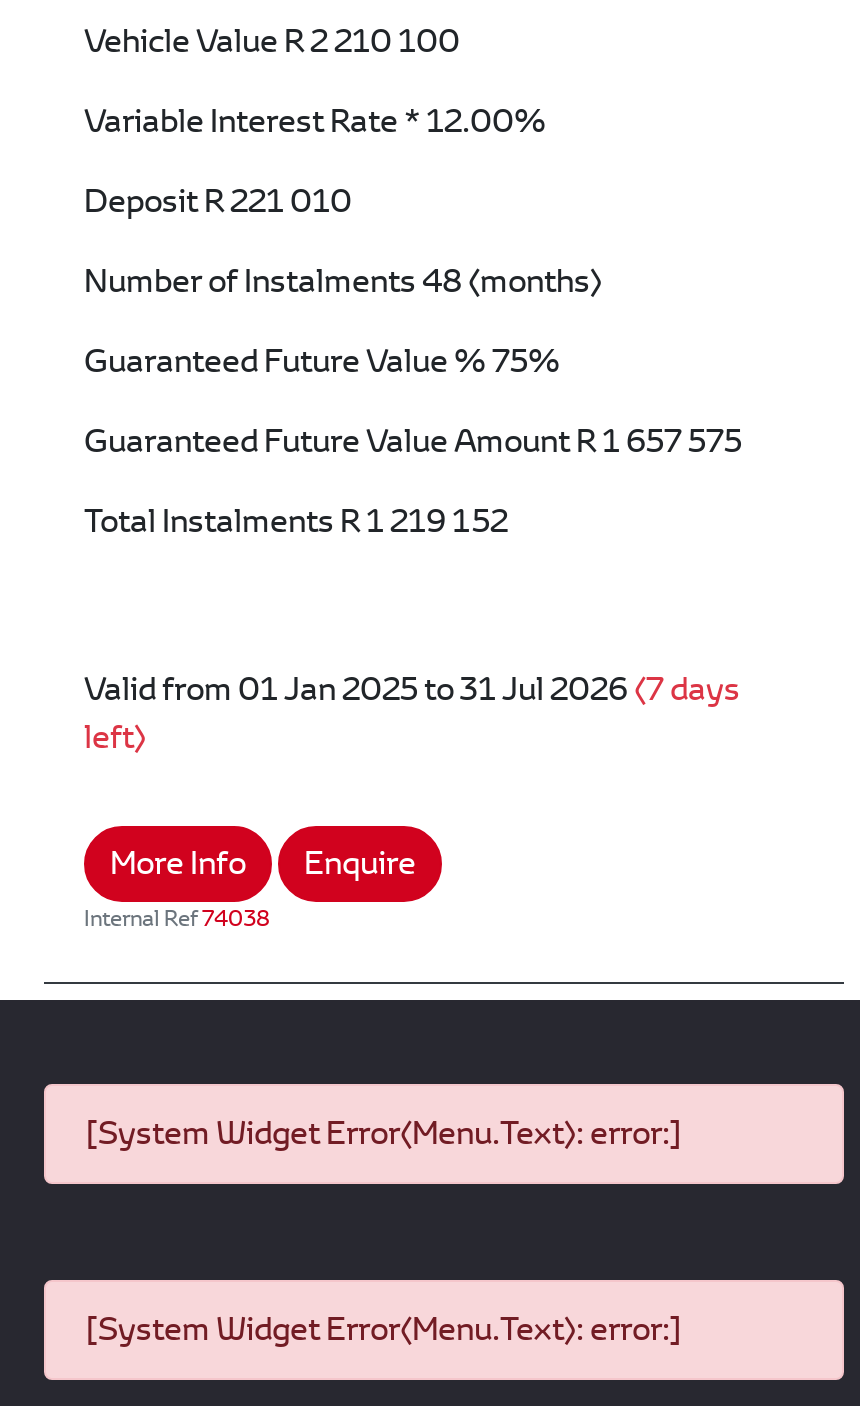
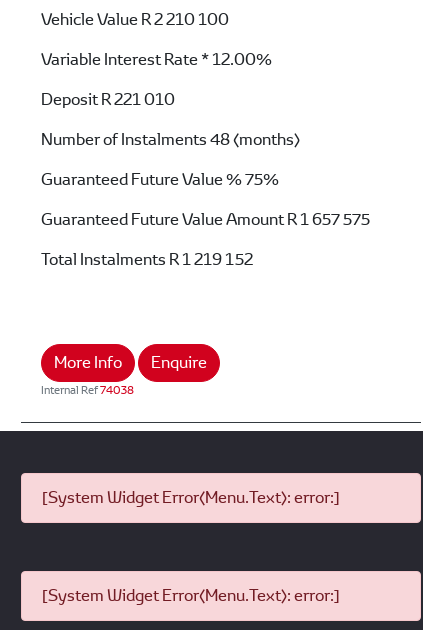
- Valid from 01 Jan 2025 to 31 Jul 2026 (7 days
- left)
